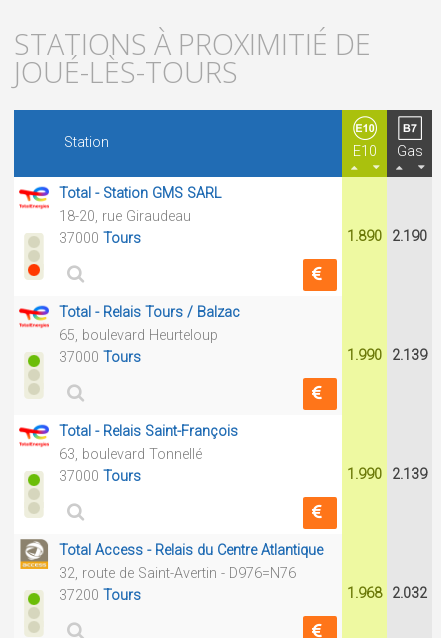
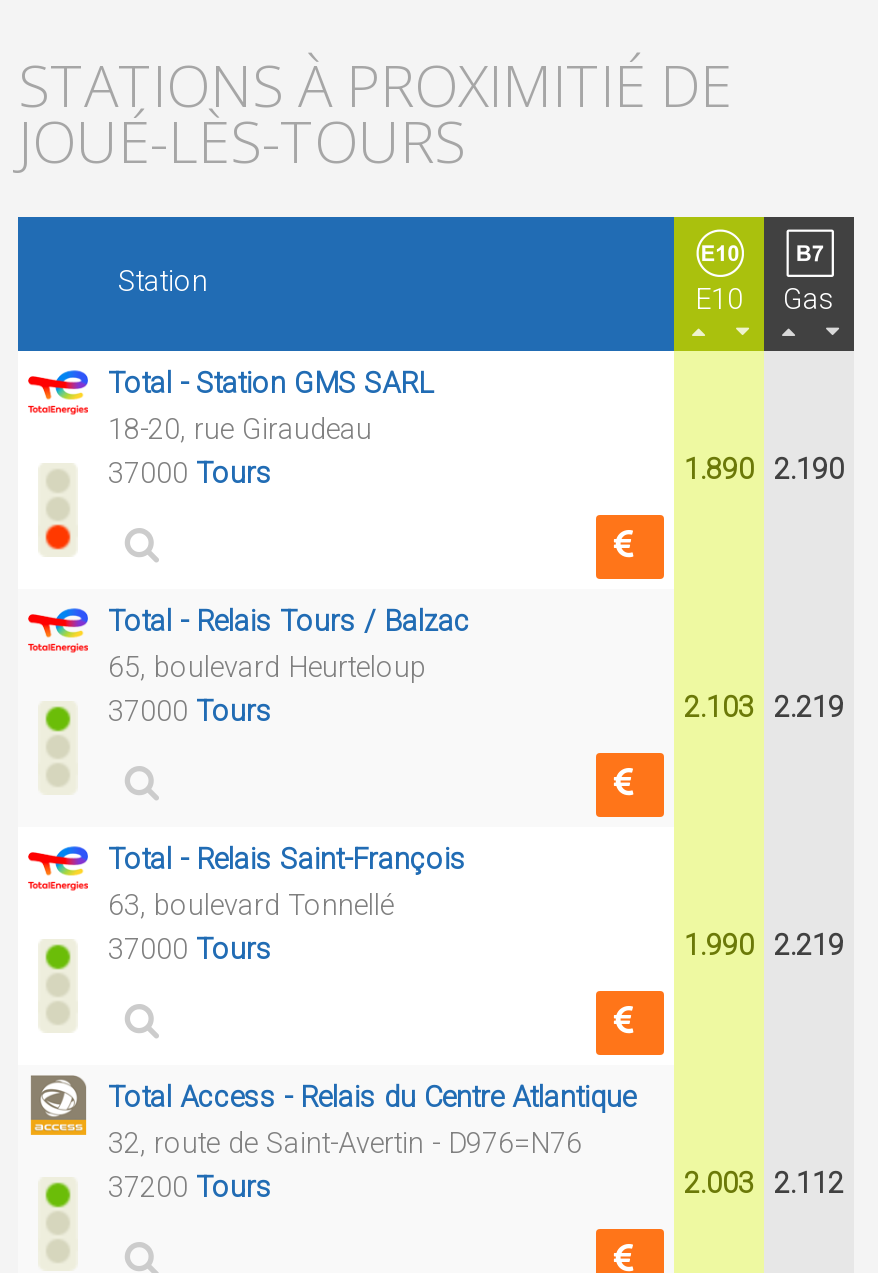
- 1.990 2.139
+ 2.103 2.219

- 1.990 2.139
+ 1.990 2.219

- 1.968 2.032
+ 2.003 2.112
